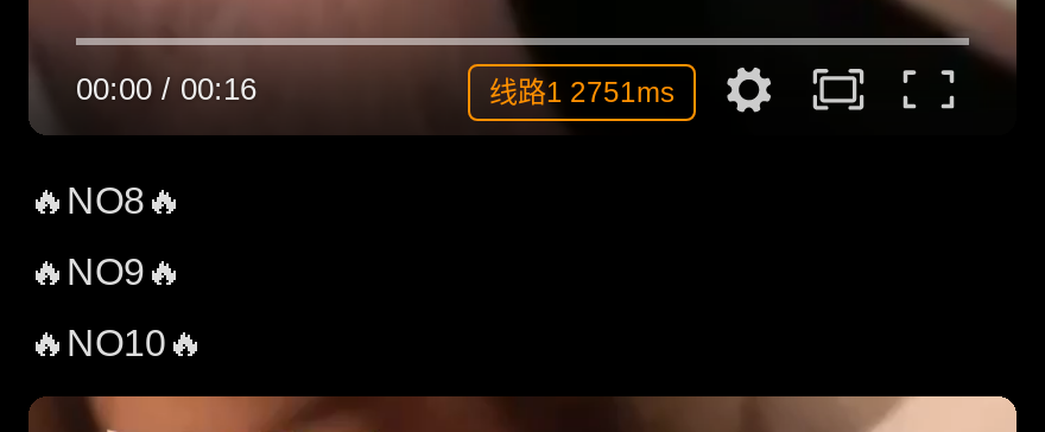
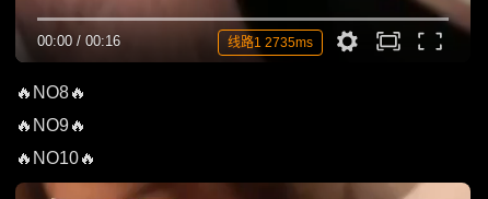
- 线路1 2751ms
+ 线路1 2735ms
